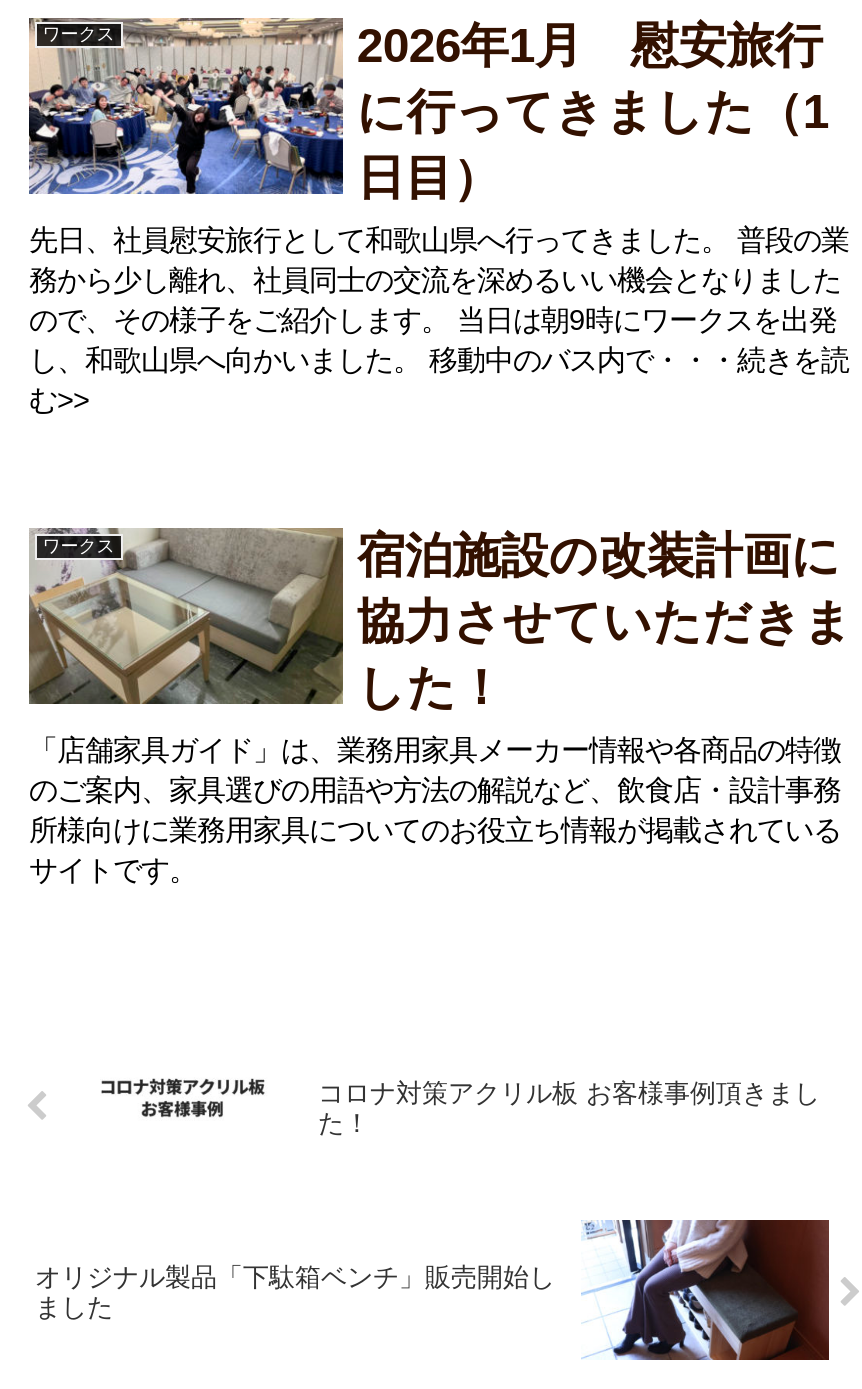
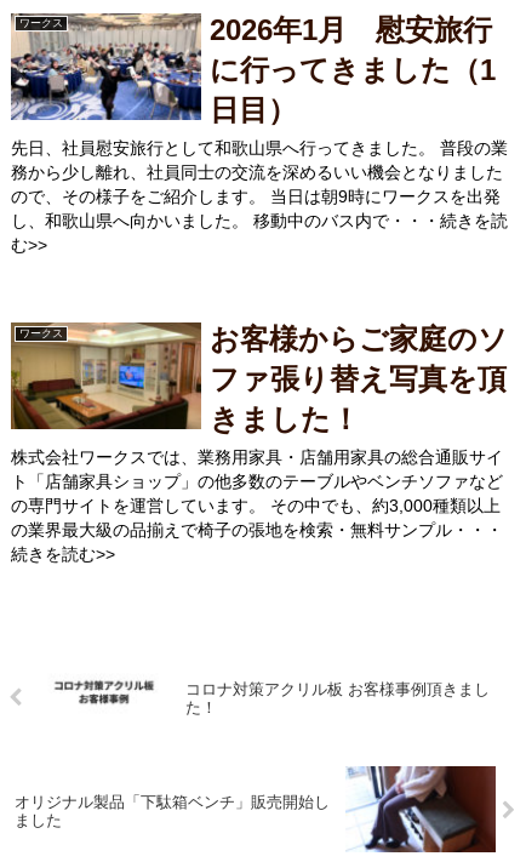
- [image]
- 宿泊施設の改装計画に
- 協力させていただきま
- した！
- 「店舗家具ガイド」は、業務用家具メーカー情報や各商品の特徴
- のご案内、家具選びの用語や方法の解説など、飲食店・設計事務
- 所様向けに業務用家具についてのお役立ち情報が掲載されている
- サイトです。
+ [image]
+ お客様からご家庭のソ
+ ファ張り替え写真を頂
+ きました！
+ 株式会社ワークスでは、業務用家具・店舗用家具の総合通販サイ
+ ト「店舗家具ショップ」の他多数のテーブルやベンチソファなど
+ の専門サイトを運営しています。 その中でも、約3,000種類以上
+ の業界最大級の品揃えで椅子の張地を検索・無料サンプル・・・
+ 続きを読む>>
